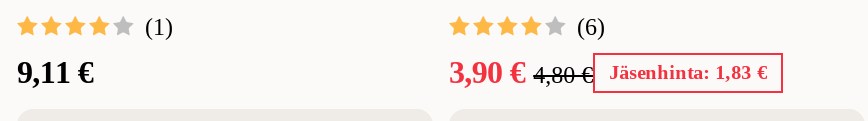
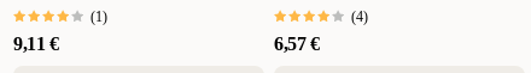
- (6)
- 3,90 € 4,80 €
- Jäsenhinta: 1,83 €
+ (4)
+ 6,57 €
